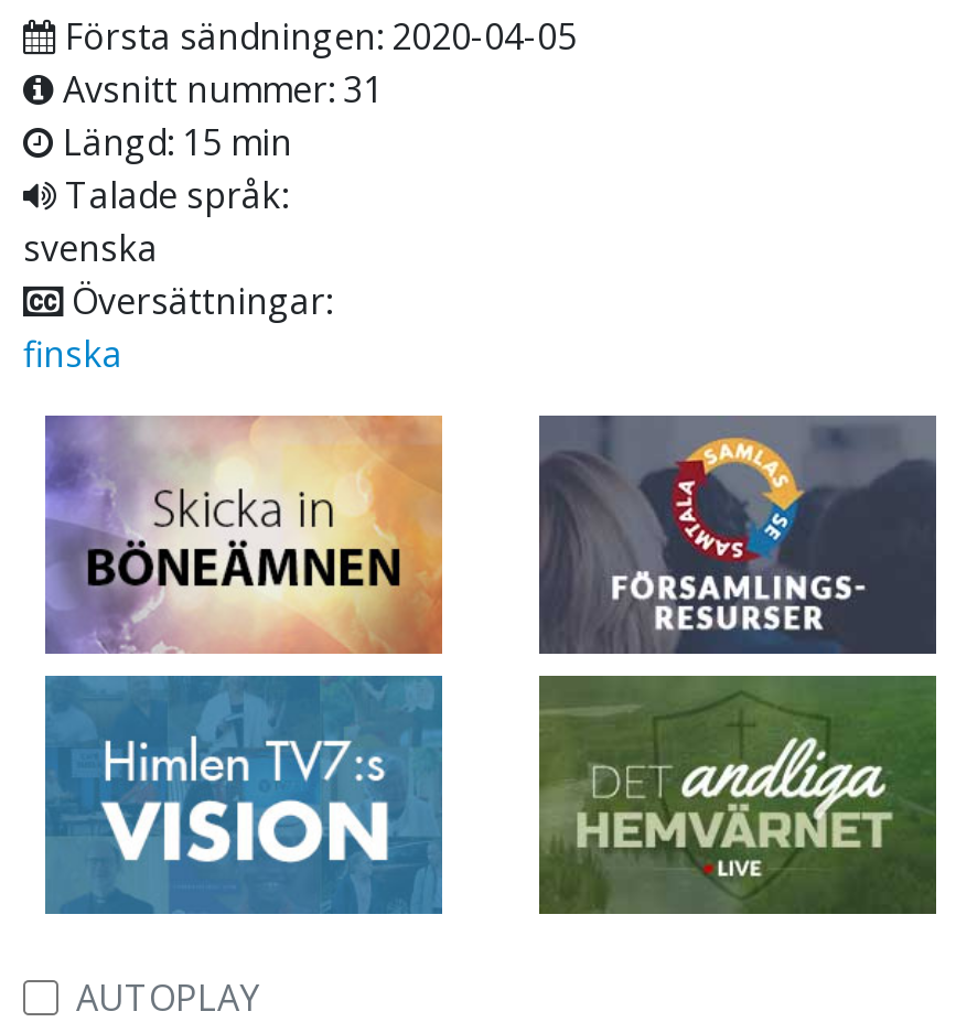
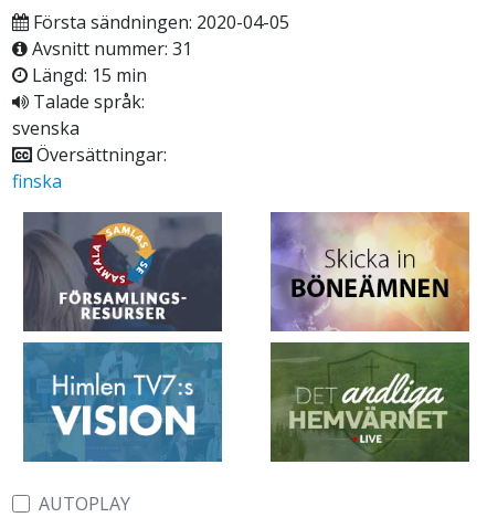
- [image]
+ [image]

- [image]
+ [image]
